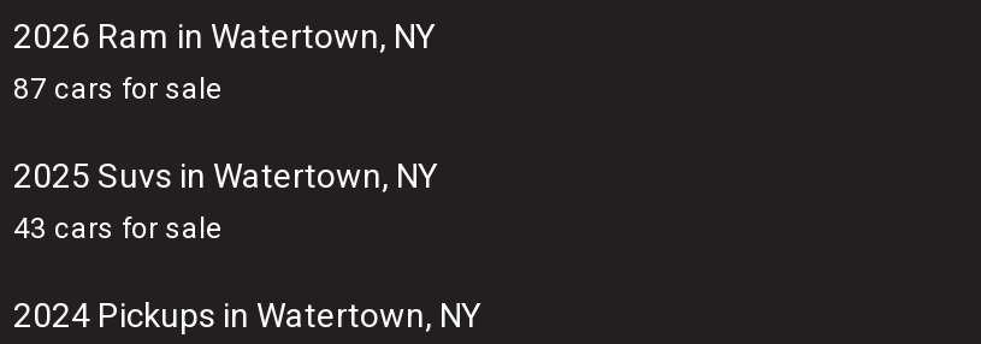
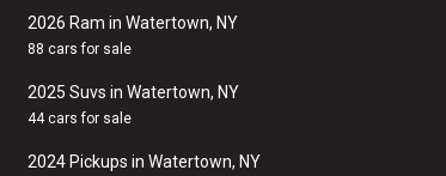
- 87 cars for sale
+ 88 cars for sale

- 43 cars for sale
+ 44 cars for sale
